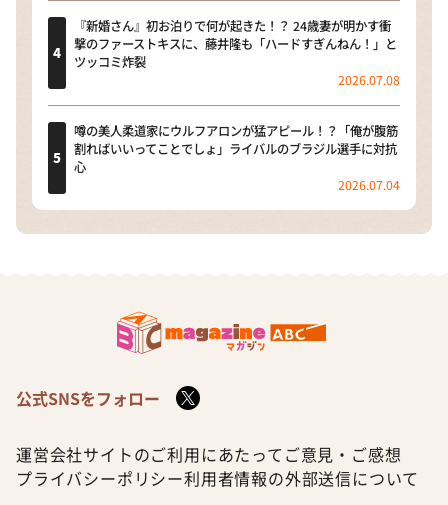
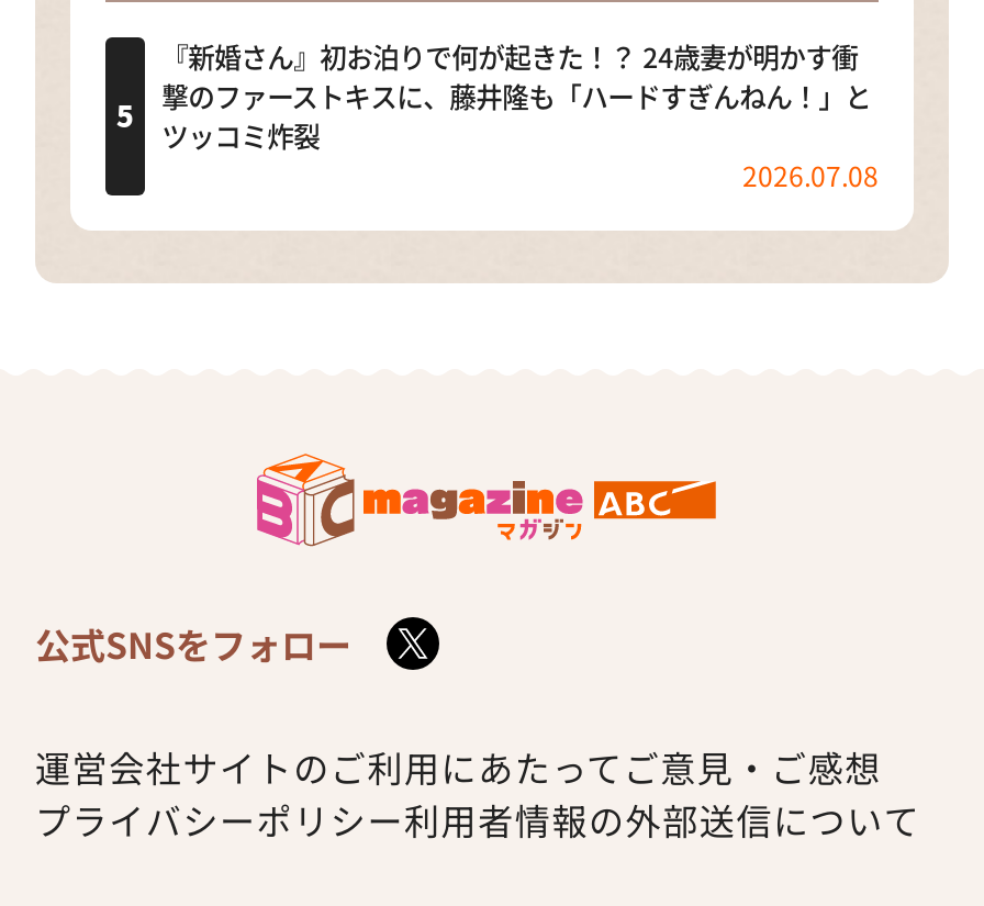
- 噂の美人柔道家にウルフアロンが猛アピール！？「俺が腹筋
- 割ればいいってことでしょ」ライバルのブラジル選手に対抗
- 心
- 2026.07.04
